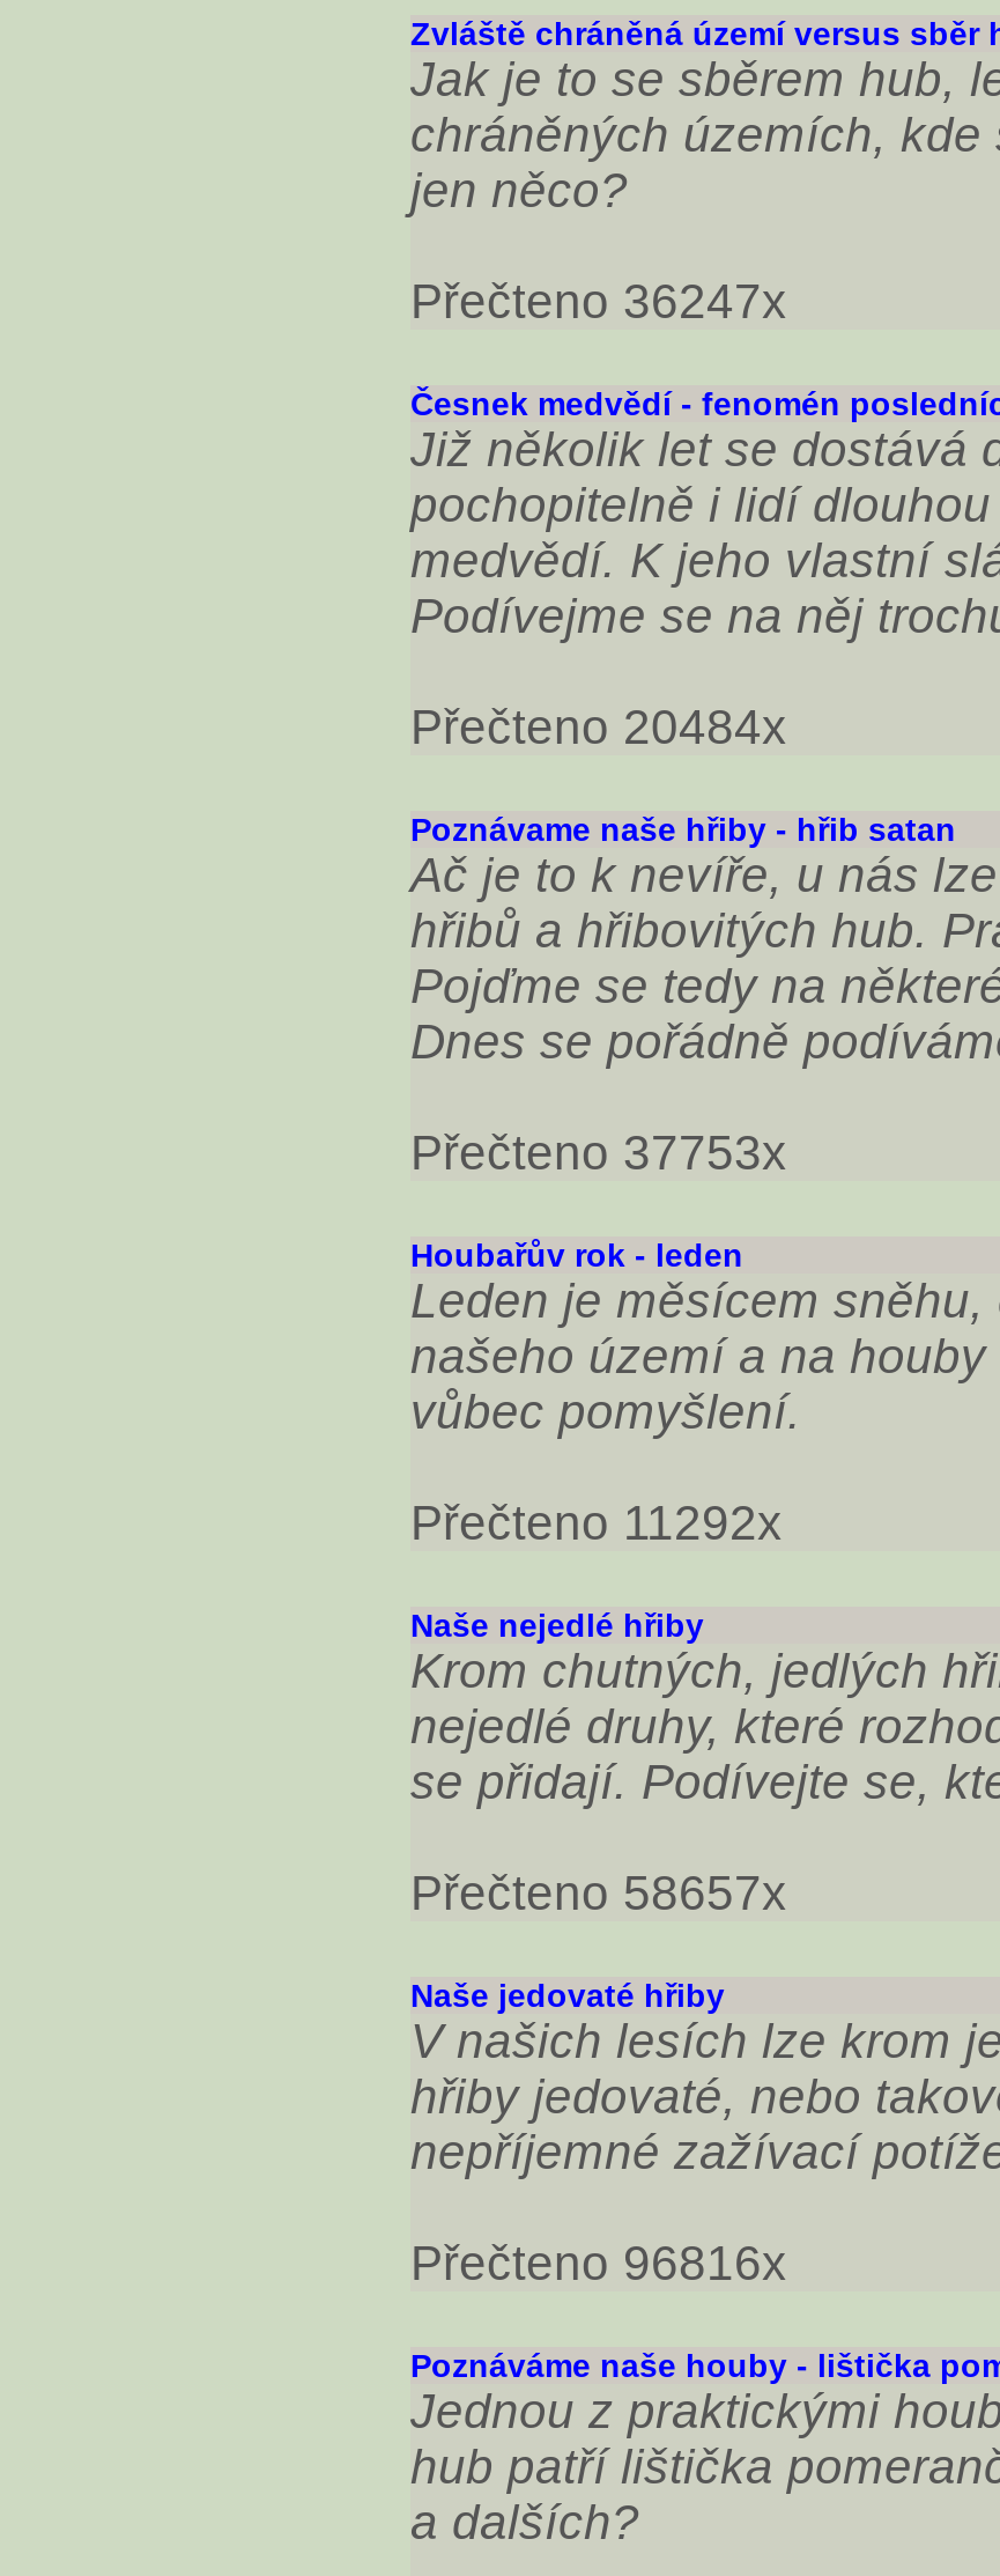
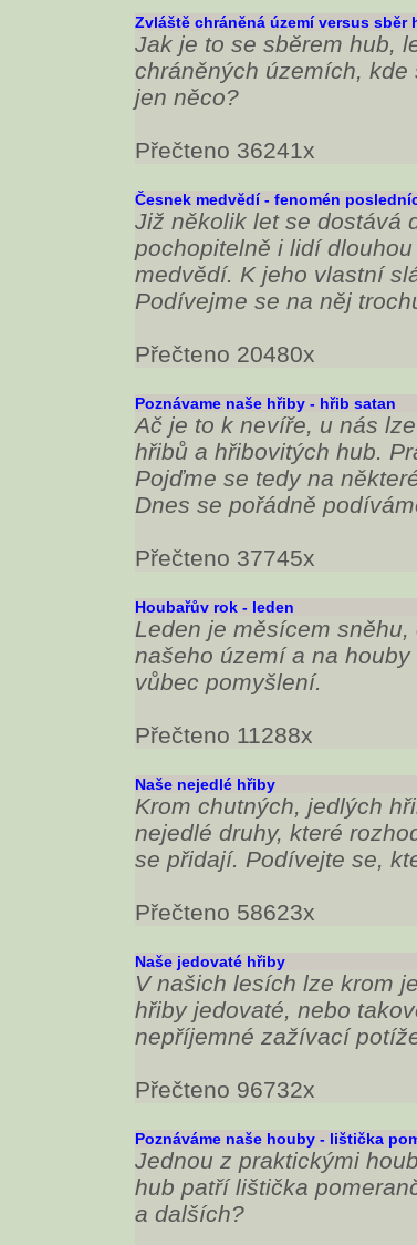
- Přečteno 36247x
+ Přečteno 36241x

- Přečteno 20484x
+ Přečteno 20480x

- Přečteno 37753x
+ Přečteno 37745x

- Přečteno 11292x
+ Přečteno 11288x

- Přečteno 58657x
+ Přečteno 58623x

- Přečteno 96816x
+ Přečteno 96732x
